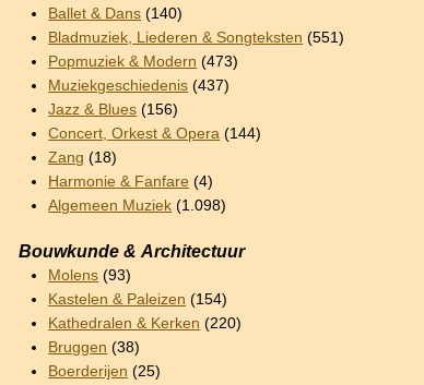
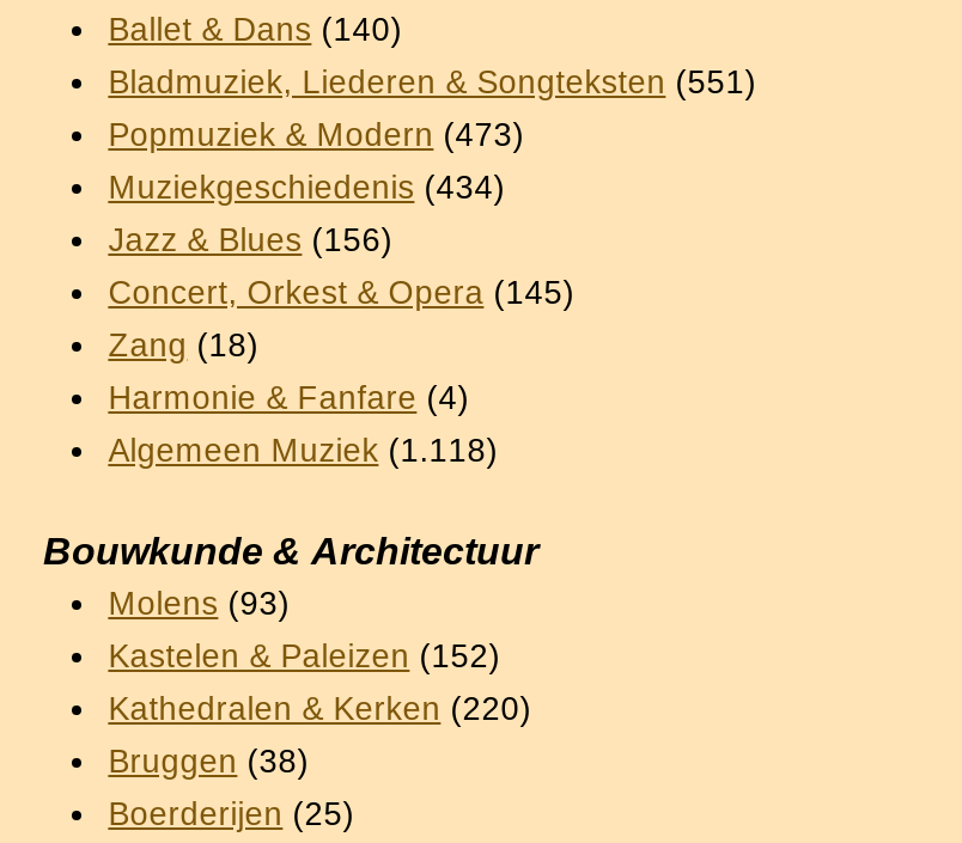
- Muziekgeschiedenis (437)
+ Muziekgeschiedenis (434)

- Concert, Orkest & Opera (144)
+ Concert, Orkest & Opera (145)

- Algemeen Muziek (1.098)
+ Algemeen Muziek (1.118)

- Kastelen & Paleizen (154)
+ Kastelen & Paleizen (152)
